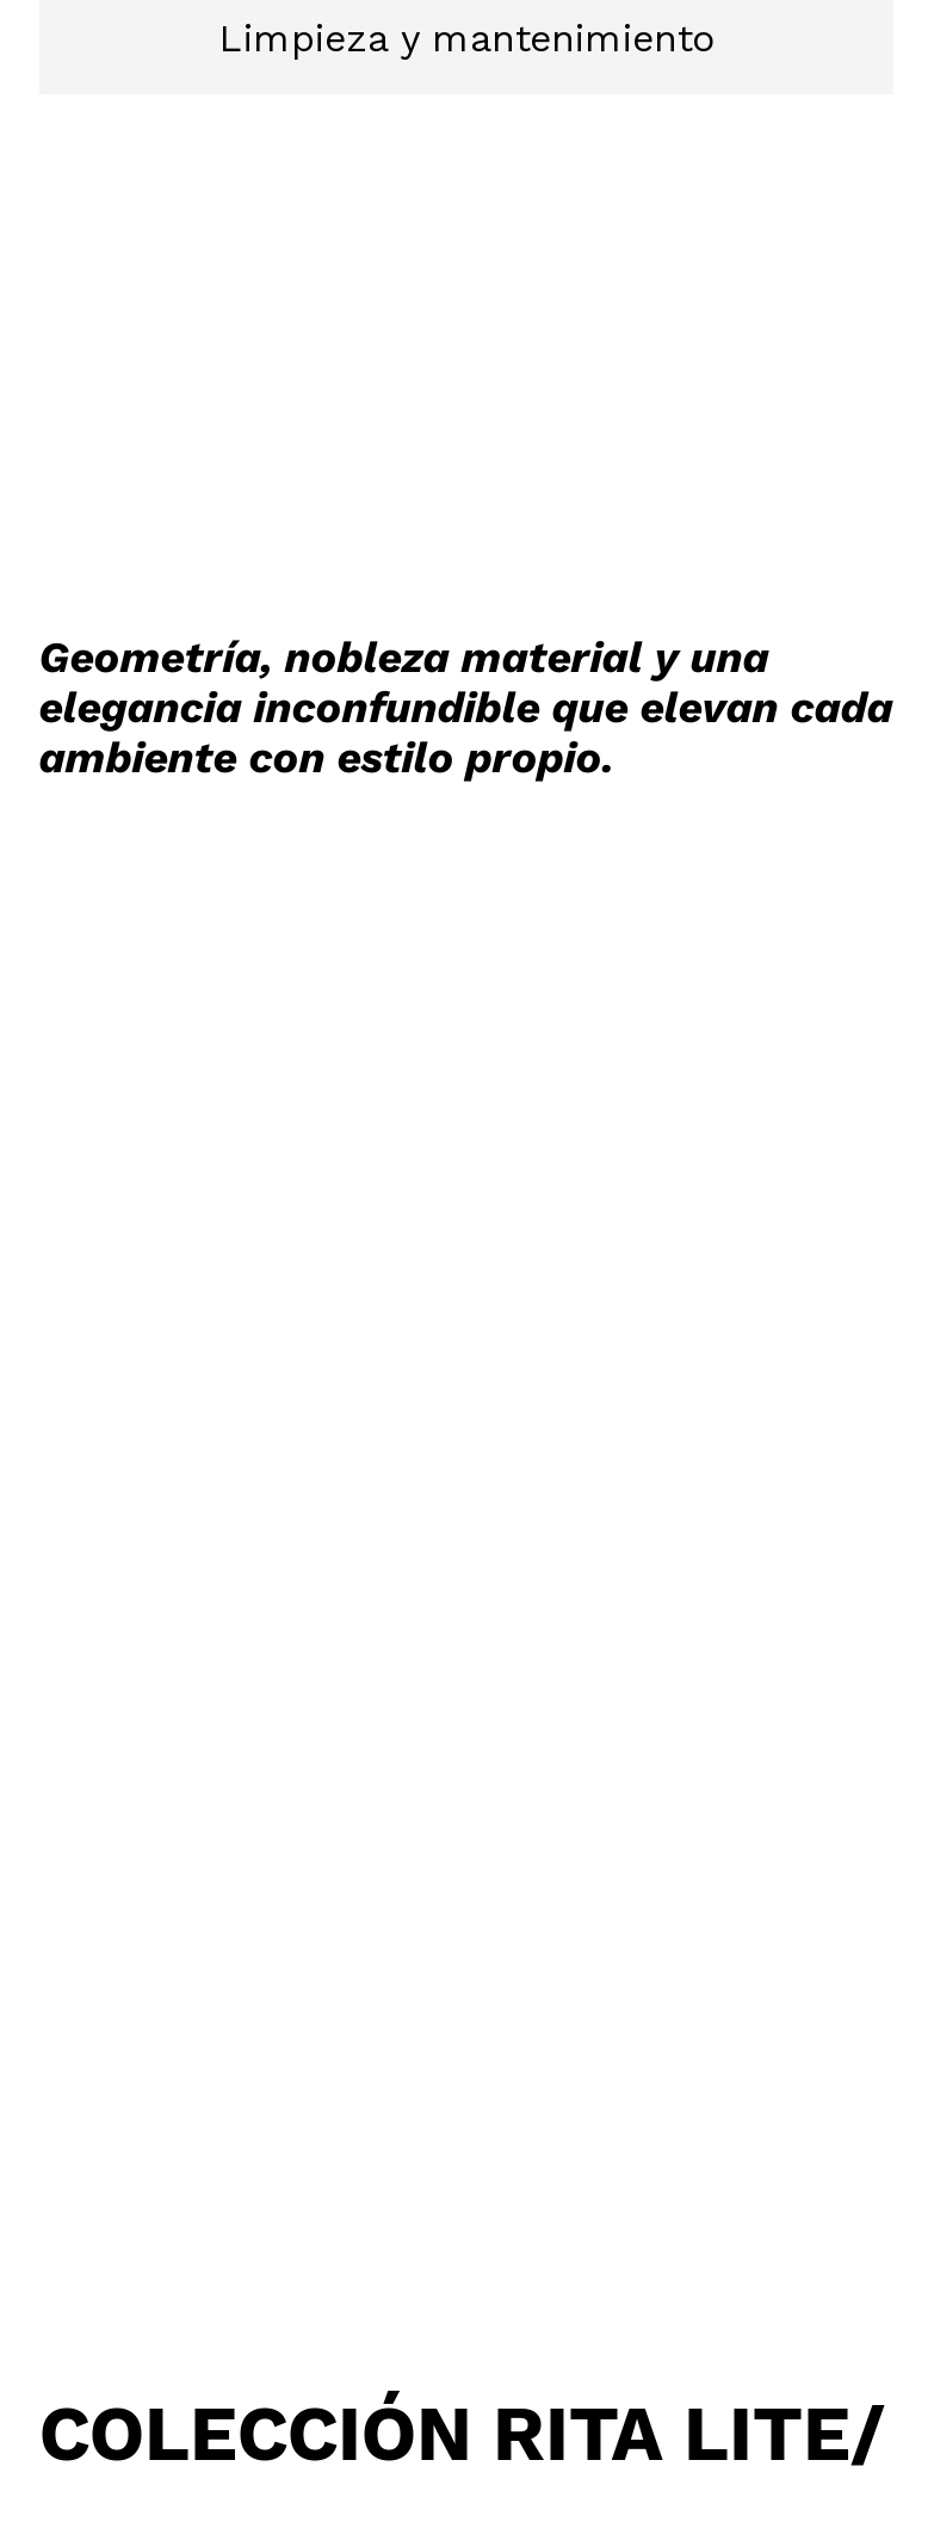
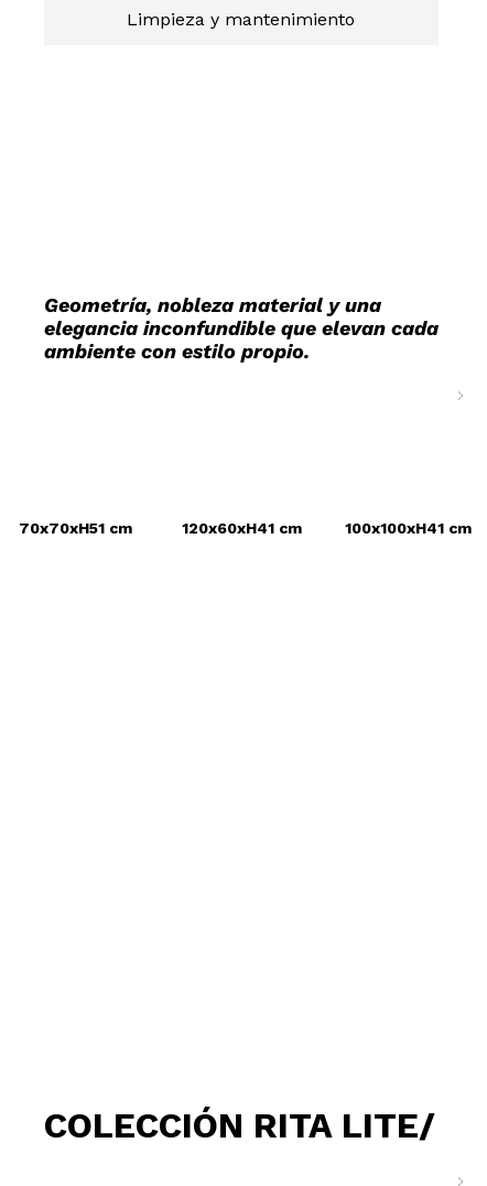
+ 70x70xH51 cm
+ 120x60xH41 cm
+ 100x100xH41 cm
